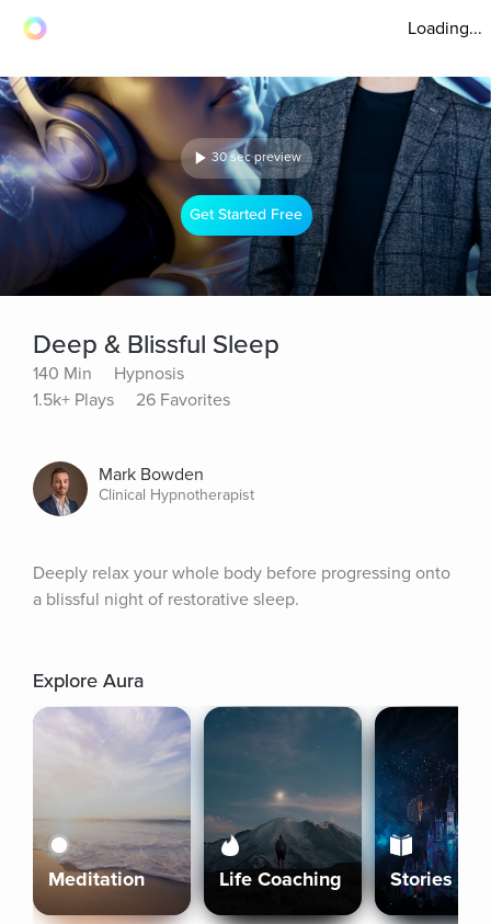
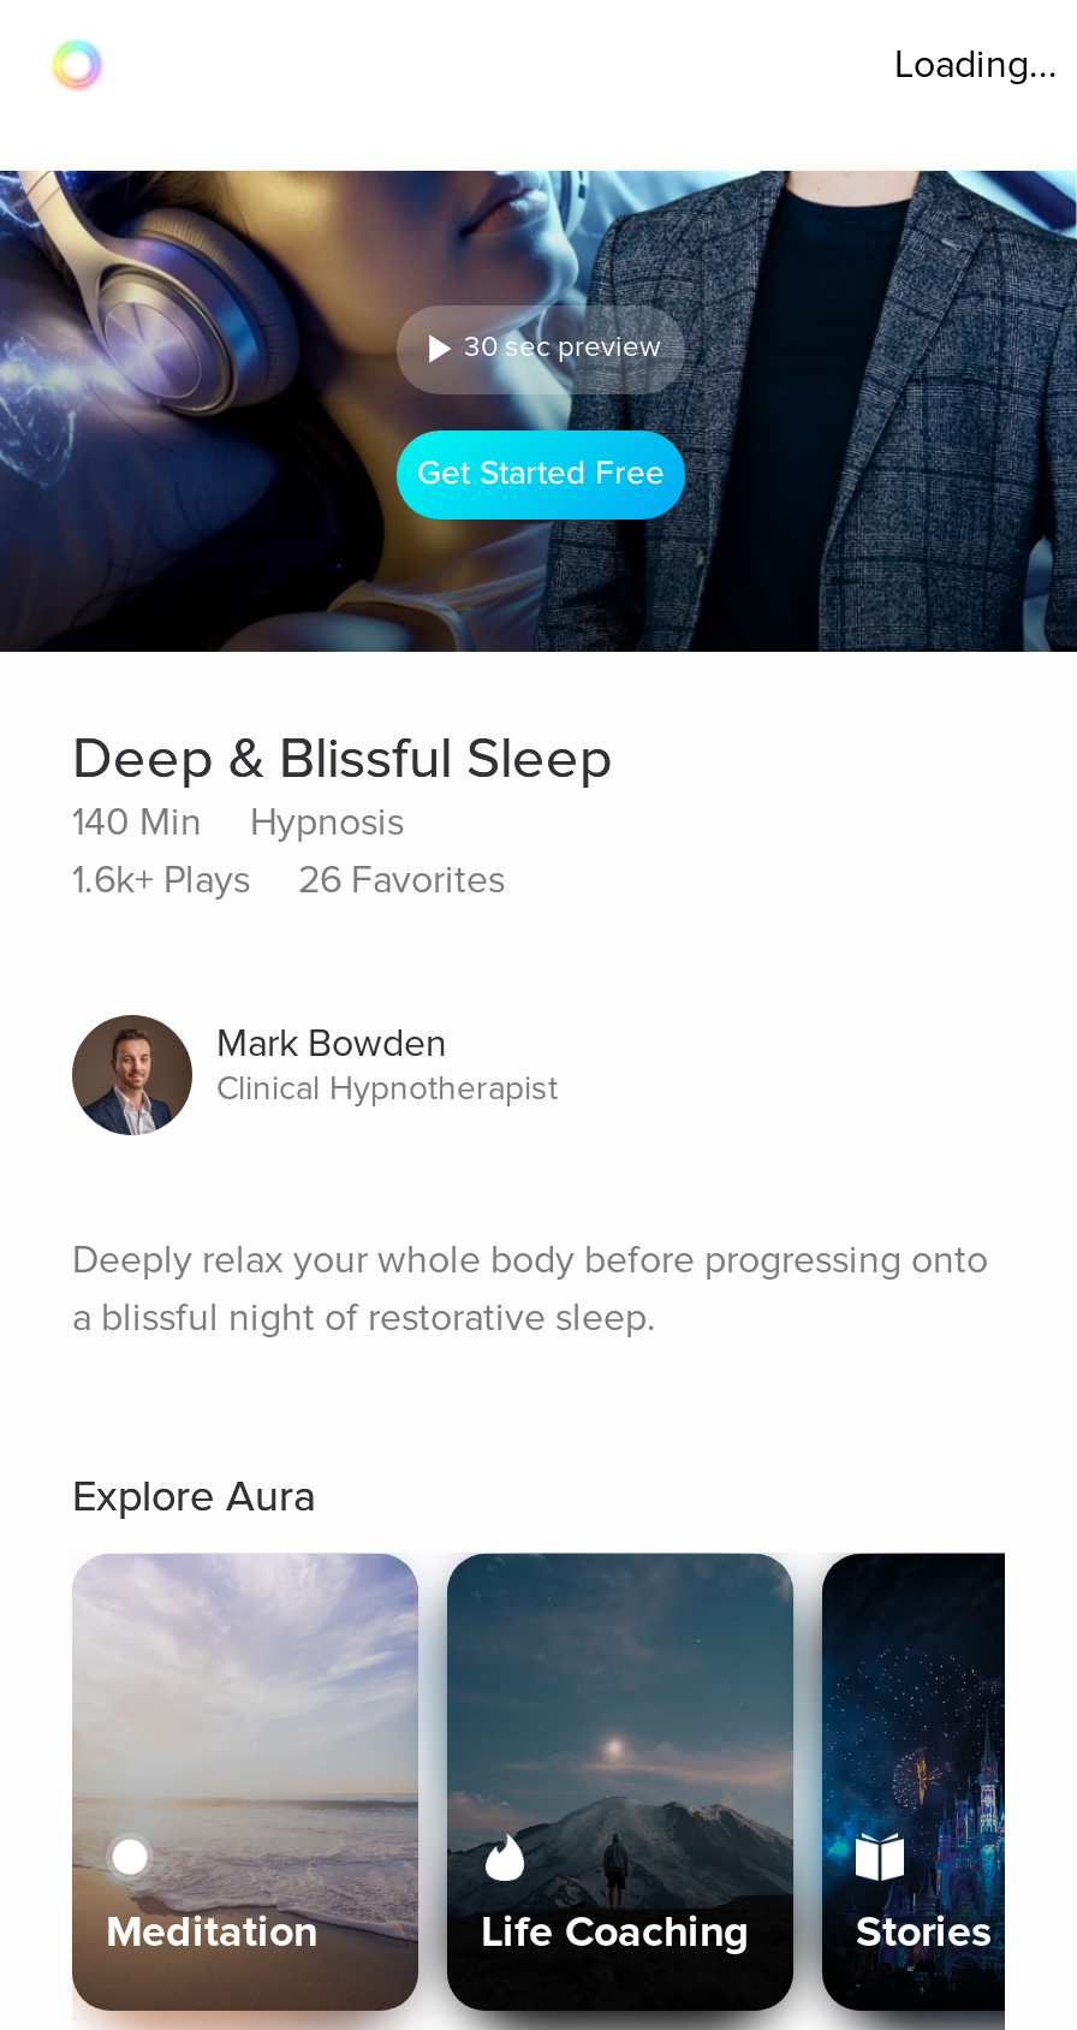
- 1.5k+ Plays 26 Favorites
+ 1.6k+ Plays 26 Favorites
